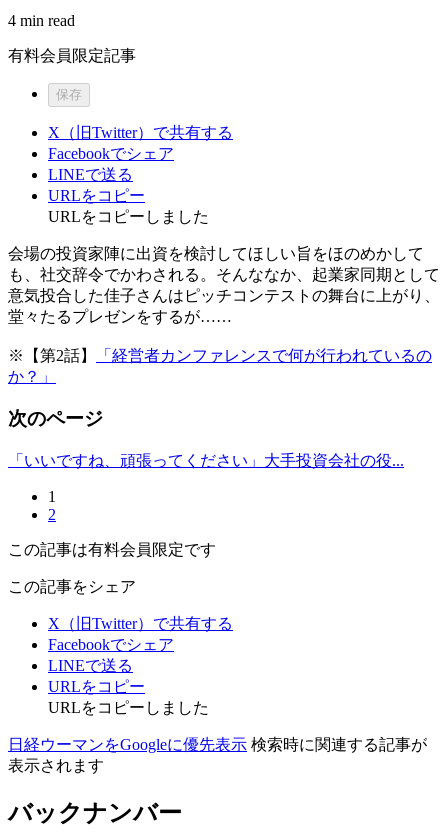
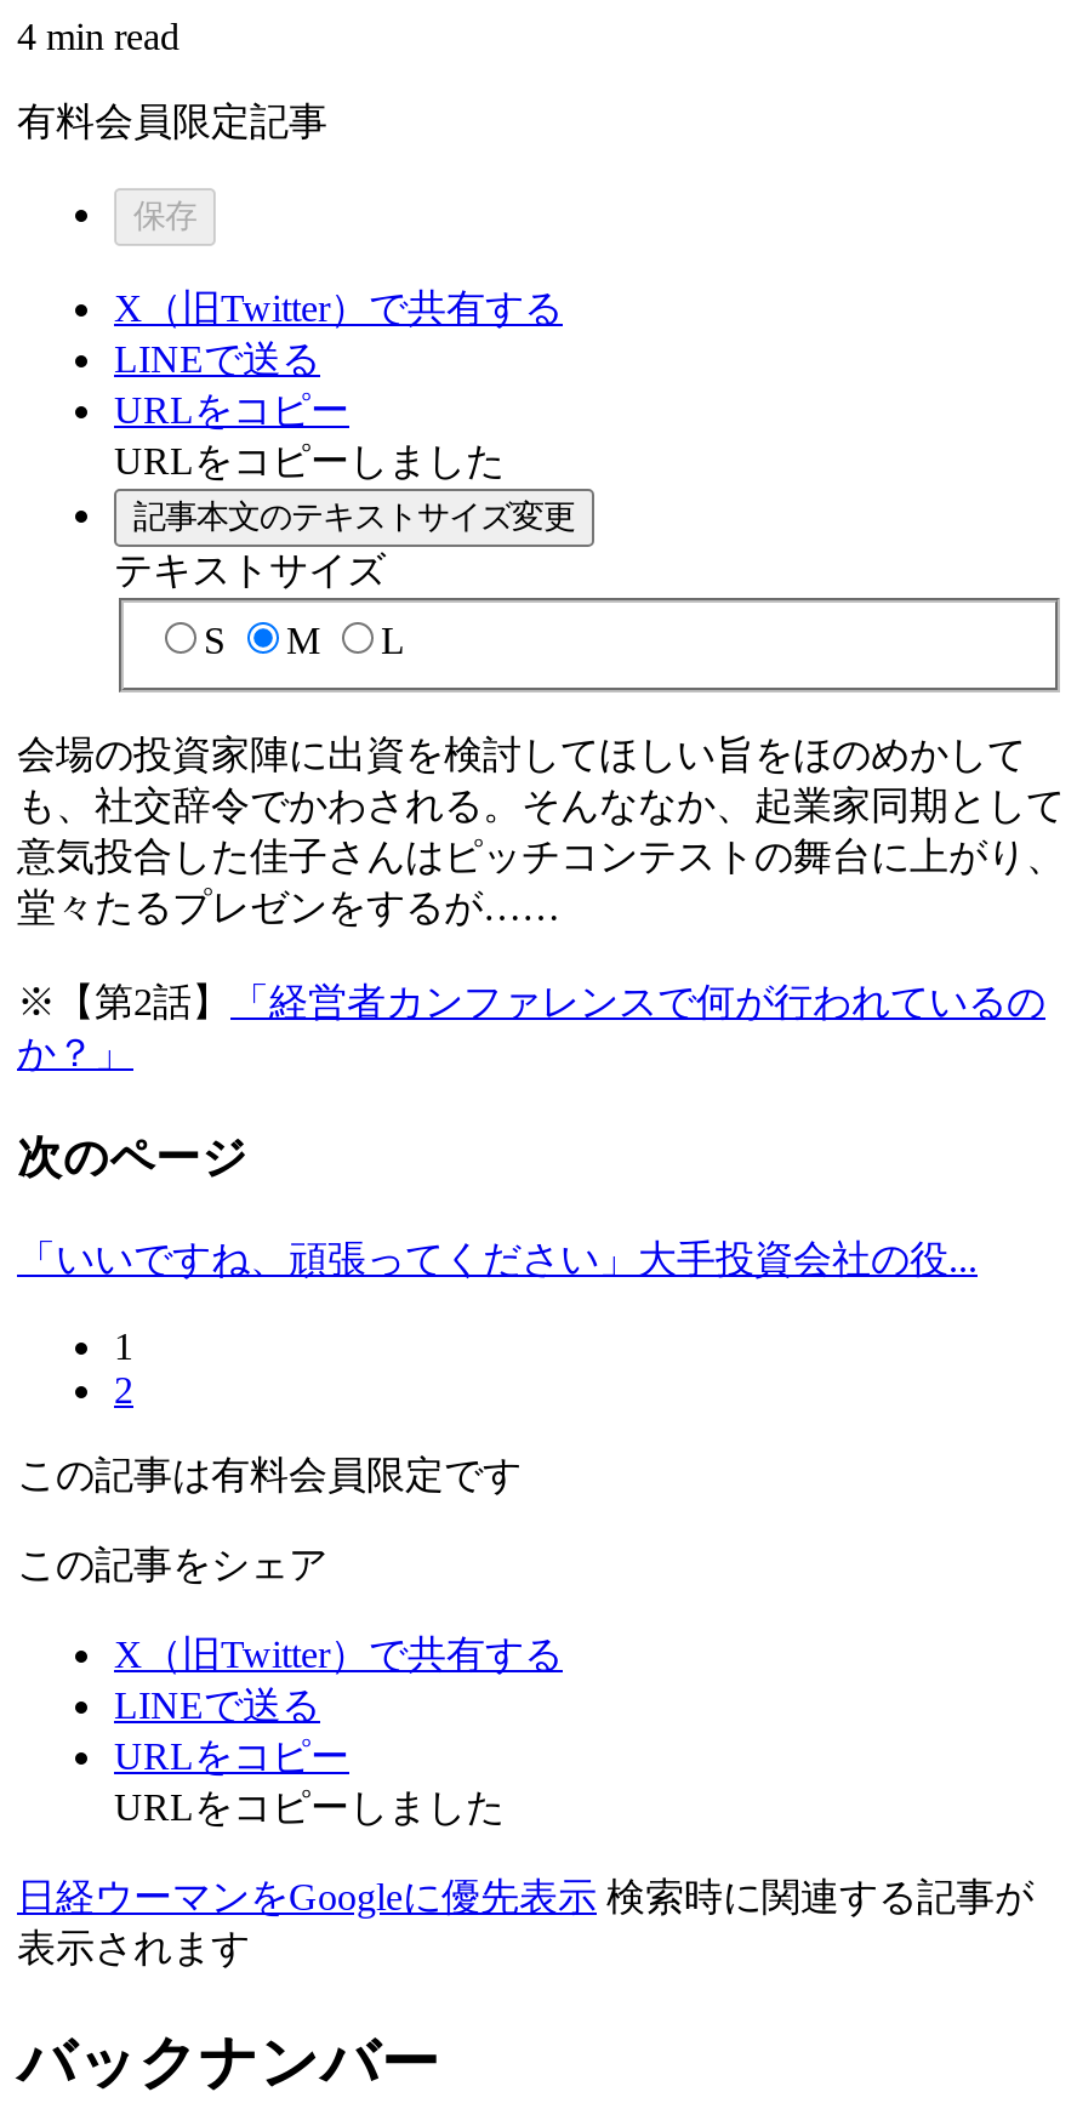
- Facebookでシェア

moved up: LINEで送る | URLをコピー | URLをコピーしました

+ 記事本文のテキストサイズ変更
+ テキストサイズ
+ S
+ M
+ L

moved down: 会場の投資家陣に出資を検討してほしい旨をほのめかして | も、社交辞令でかわされる。そんななか、起業家同期として | 意気投合した佳子さんはピッチコンテストの舞台に上がり、 | ... | この記事をシェア | X（旧Twitter）で共有する

- Facebookでシェア
